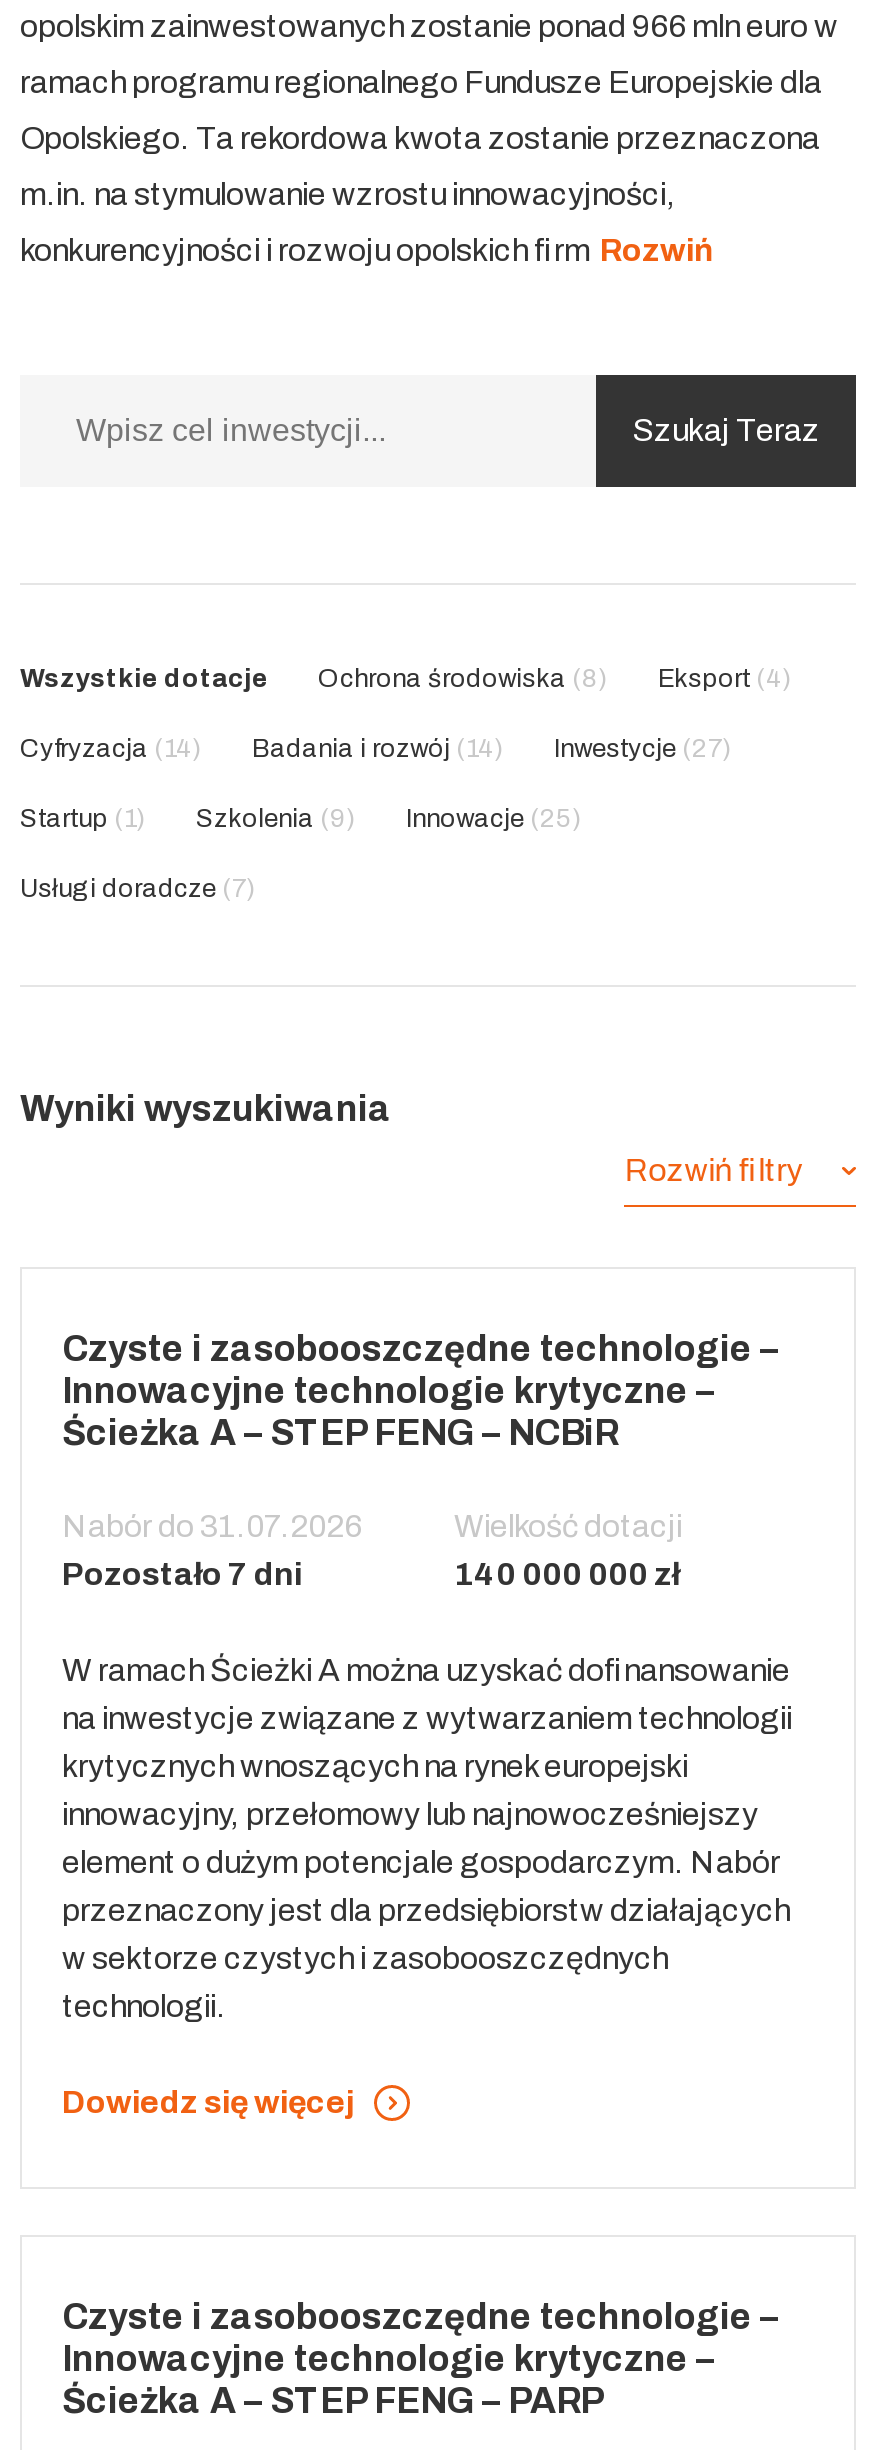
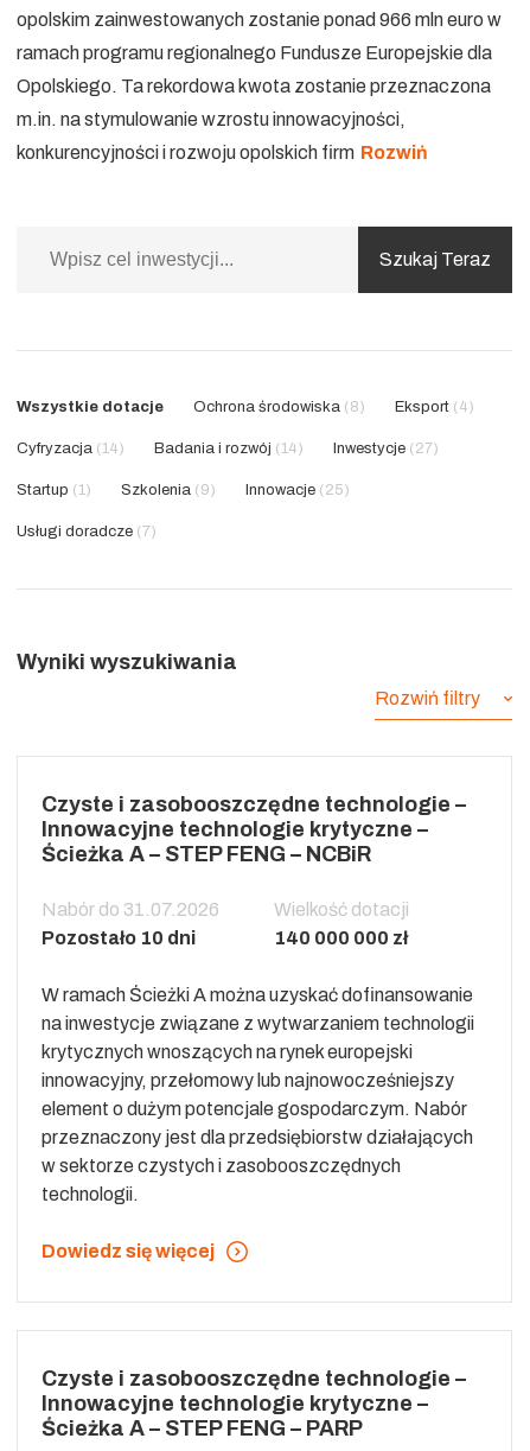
- Pozostało 7 dni
+ Pozostało 10 dni
